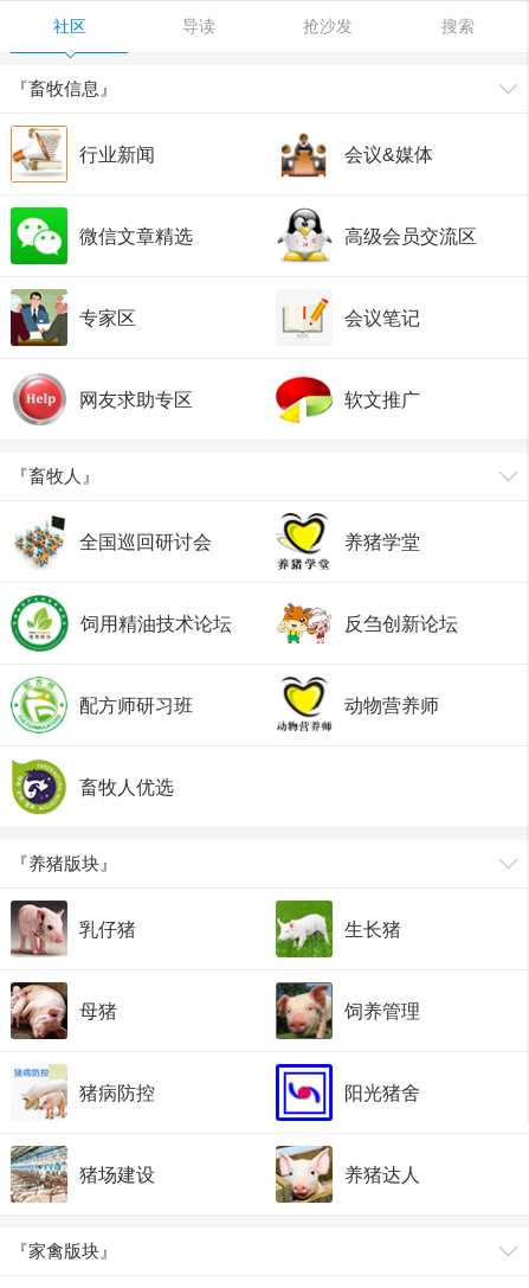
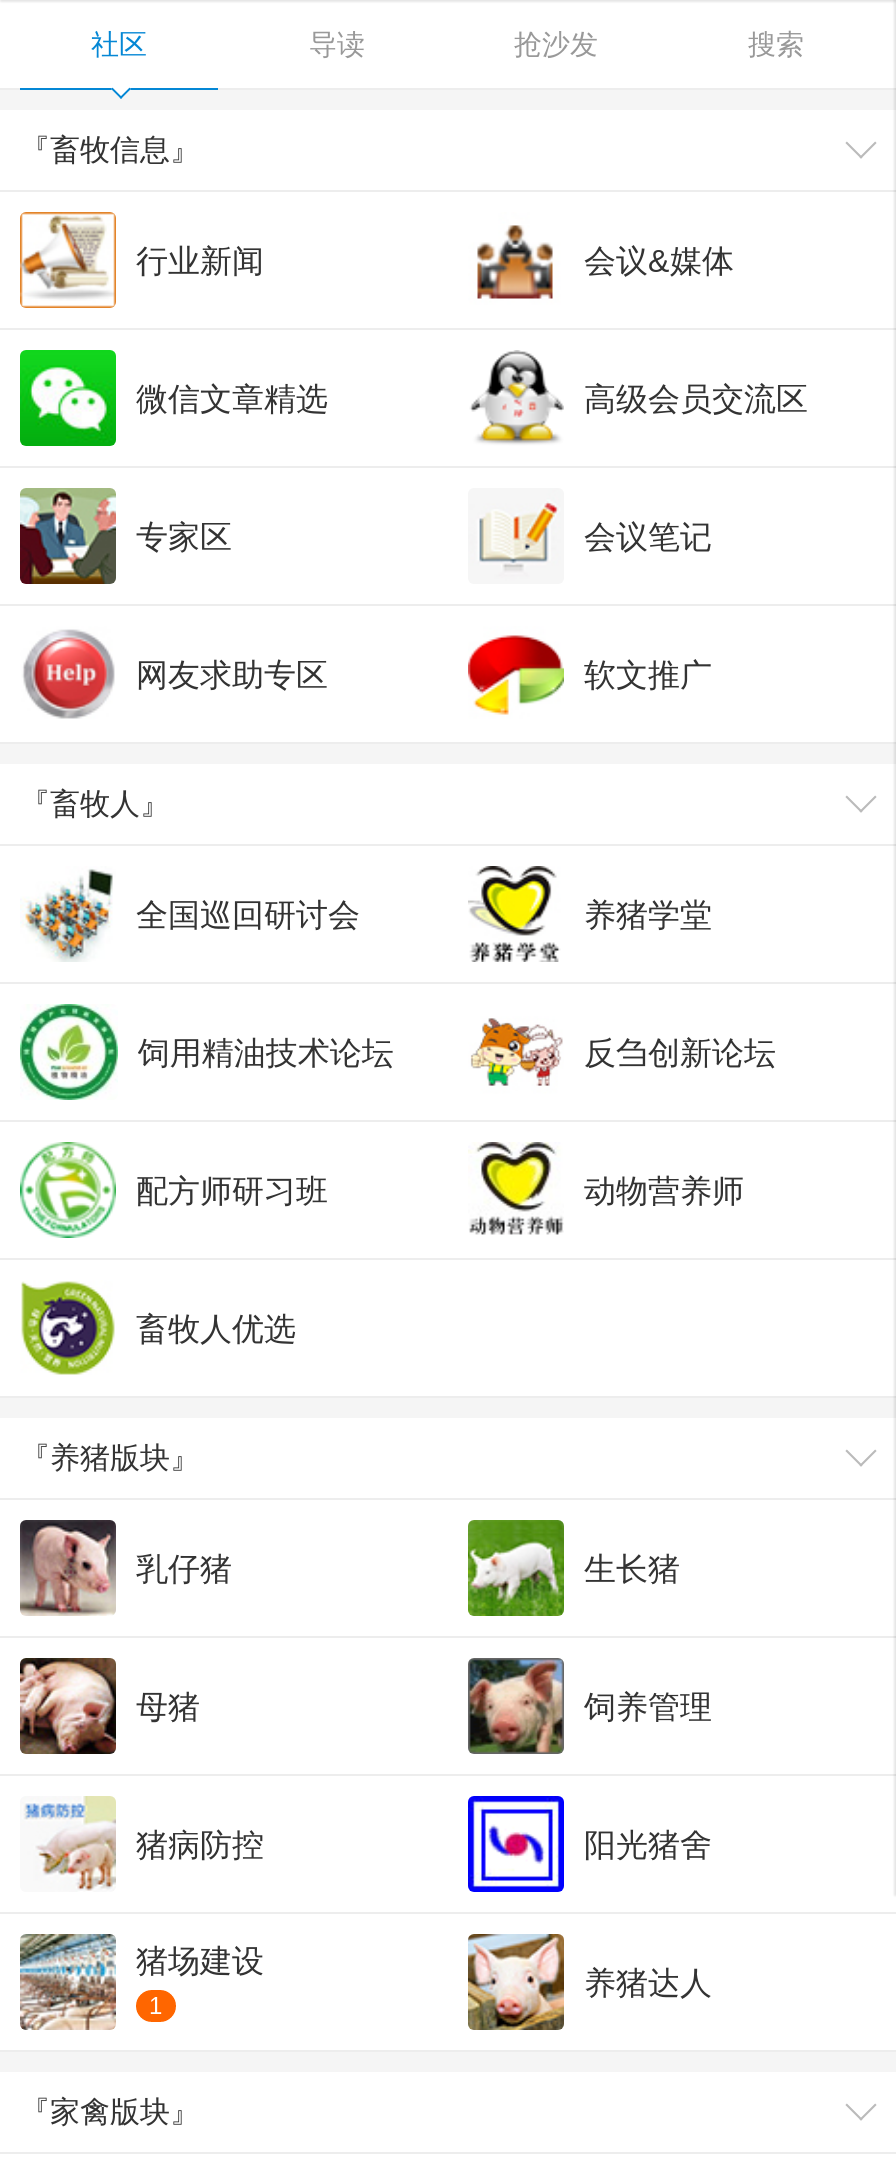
+ 1
